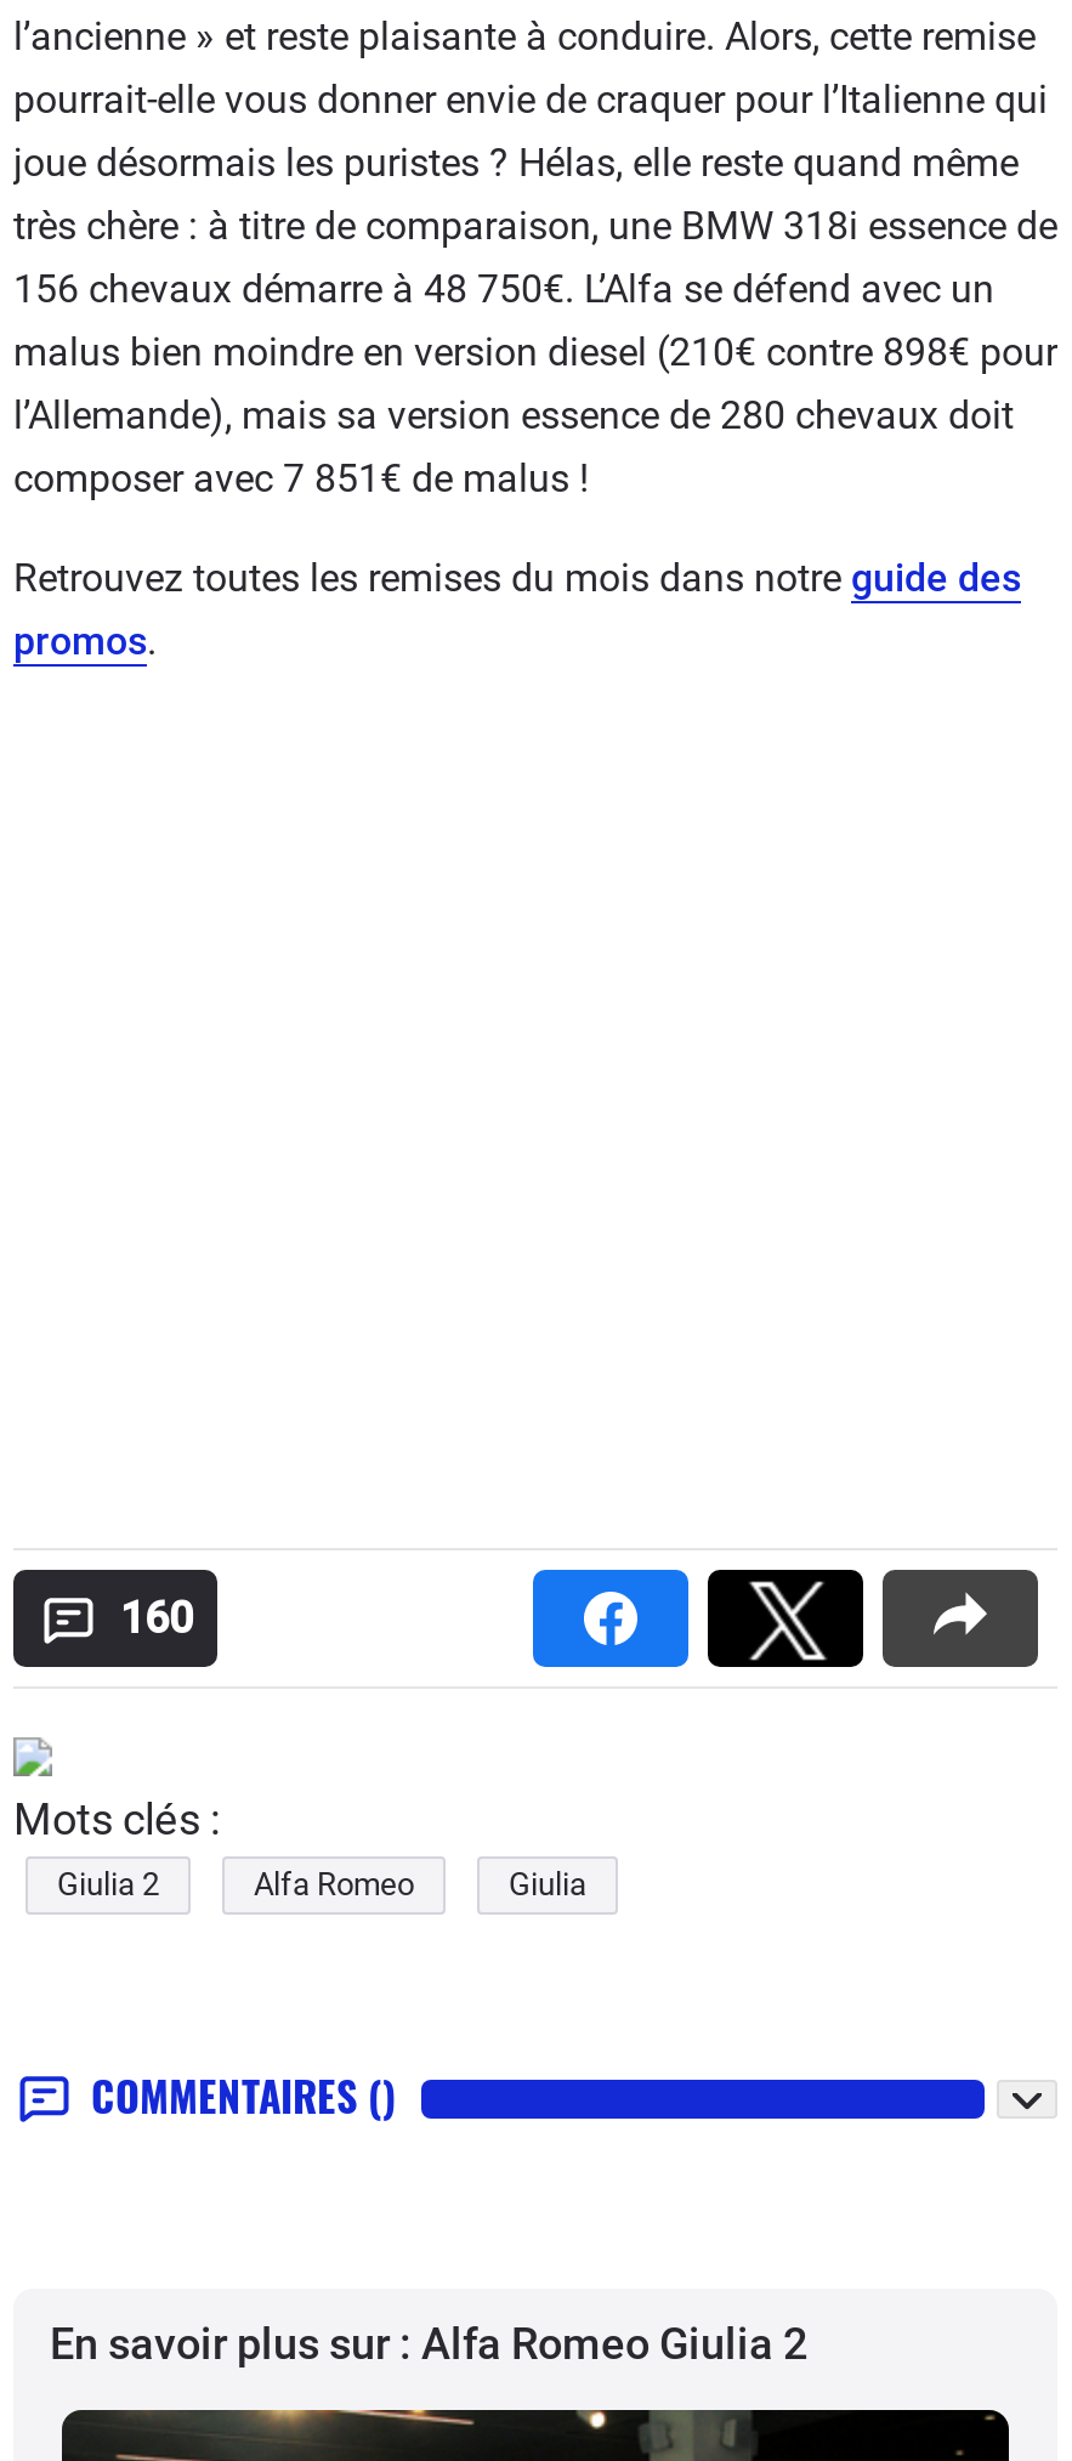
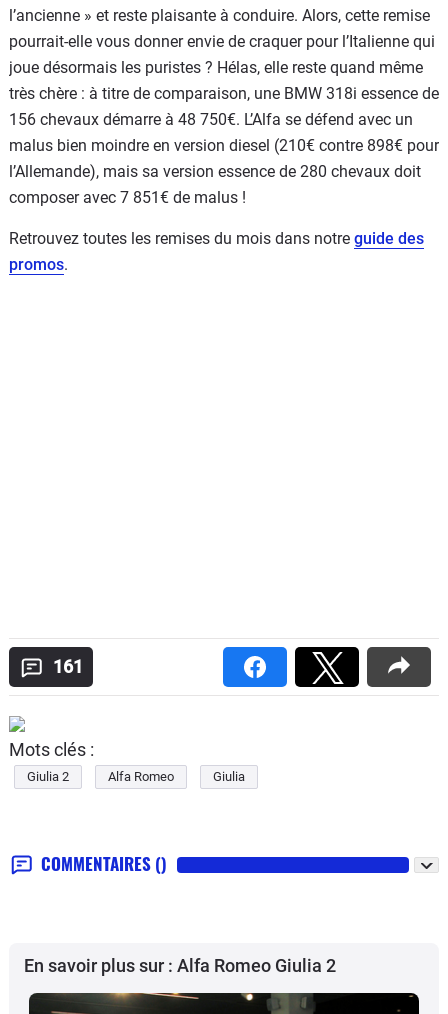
- 160
+ 161
